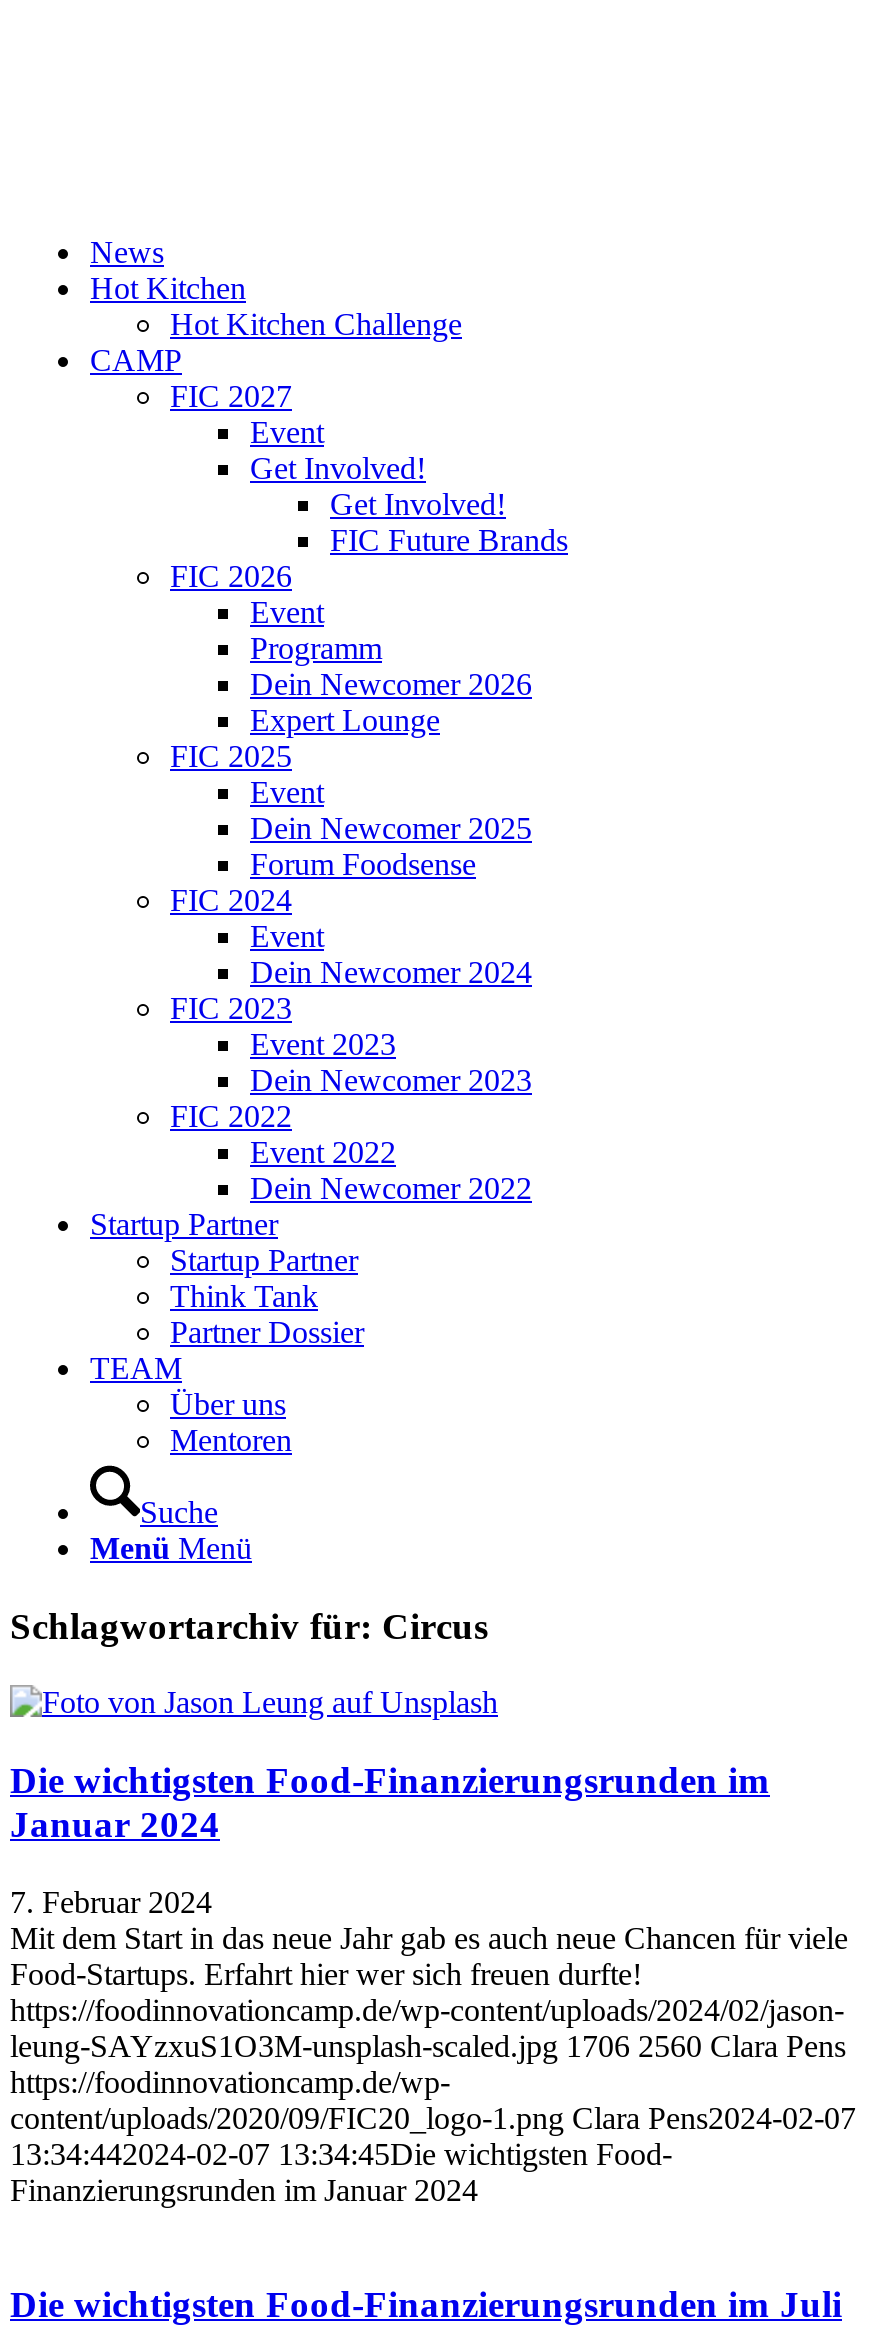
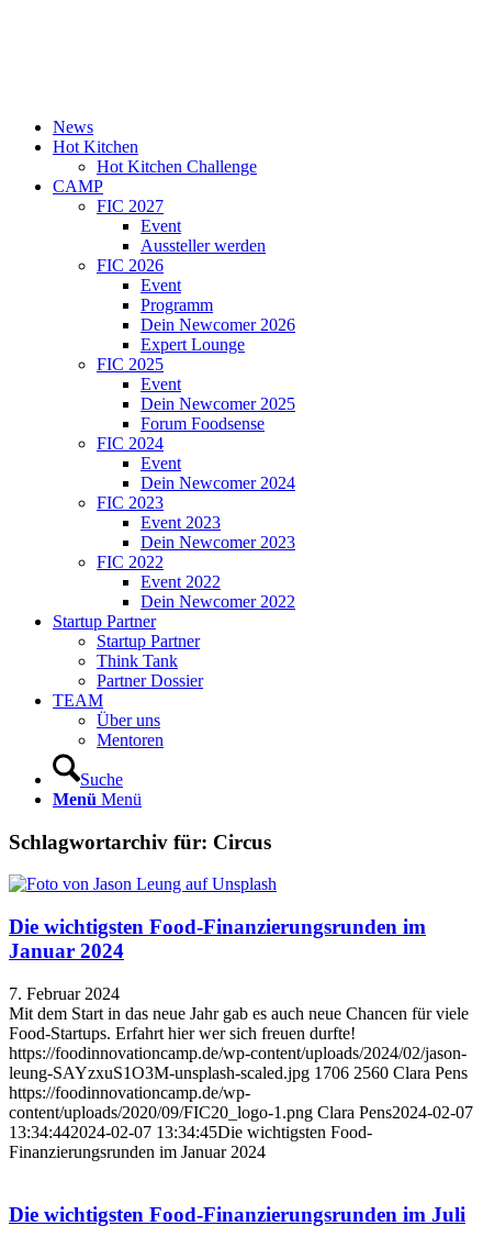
- Get Involved!
- Get Involved!
- FIC Future Brands
+ Aussteller werden
